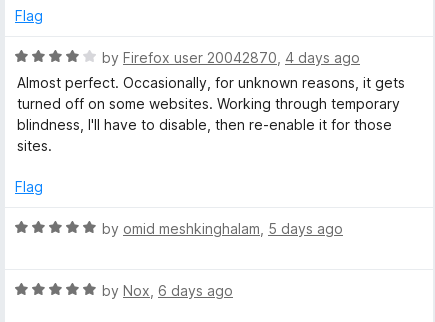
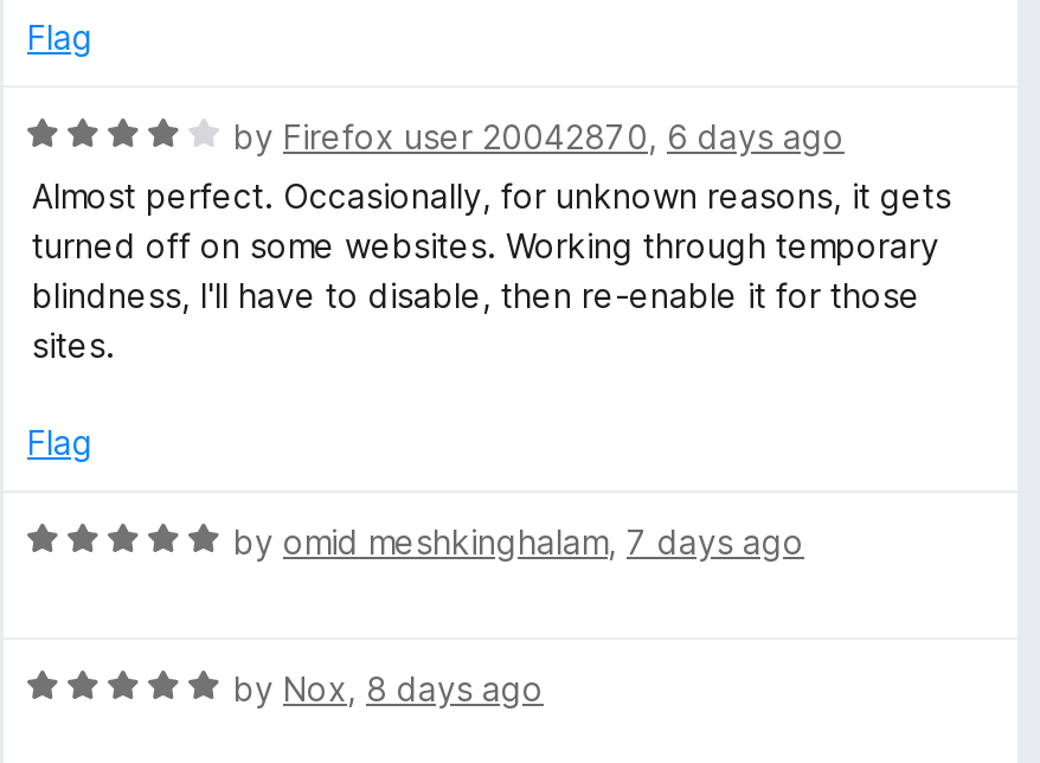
- by Firefox user 20042870, 4 days ago
+ by Firefox user 20042870, 6 days ago

- by omid meshkinghalam, 5 days ago
+ by omid meshkinghalam, 7 days ago

- by Nox, 6 days ago
+ by Nox, 8 days ago
